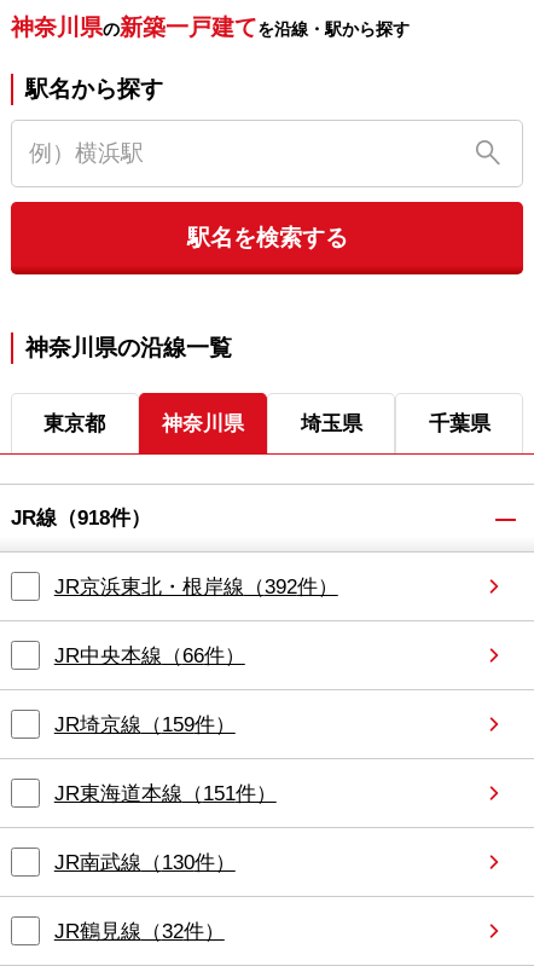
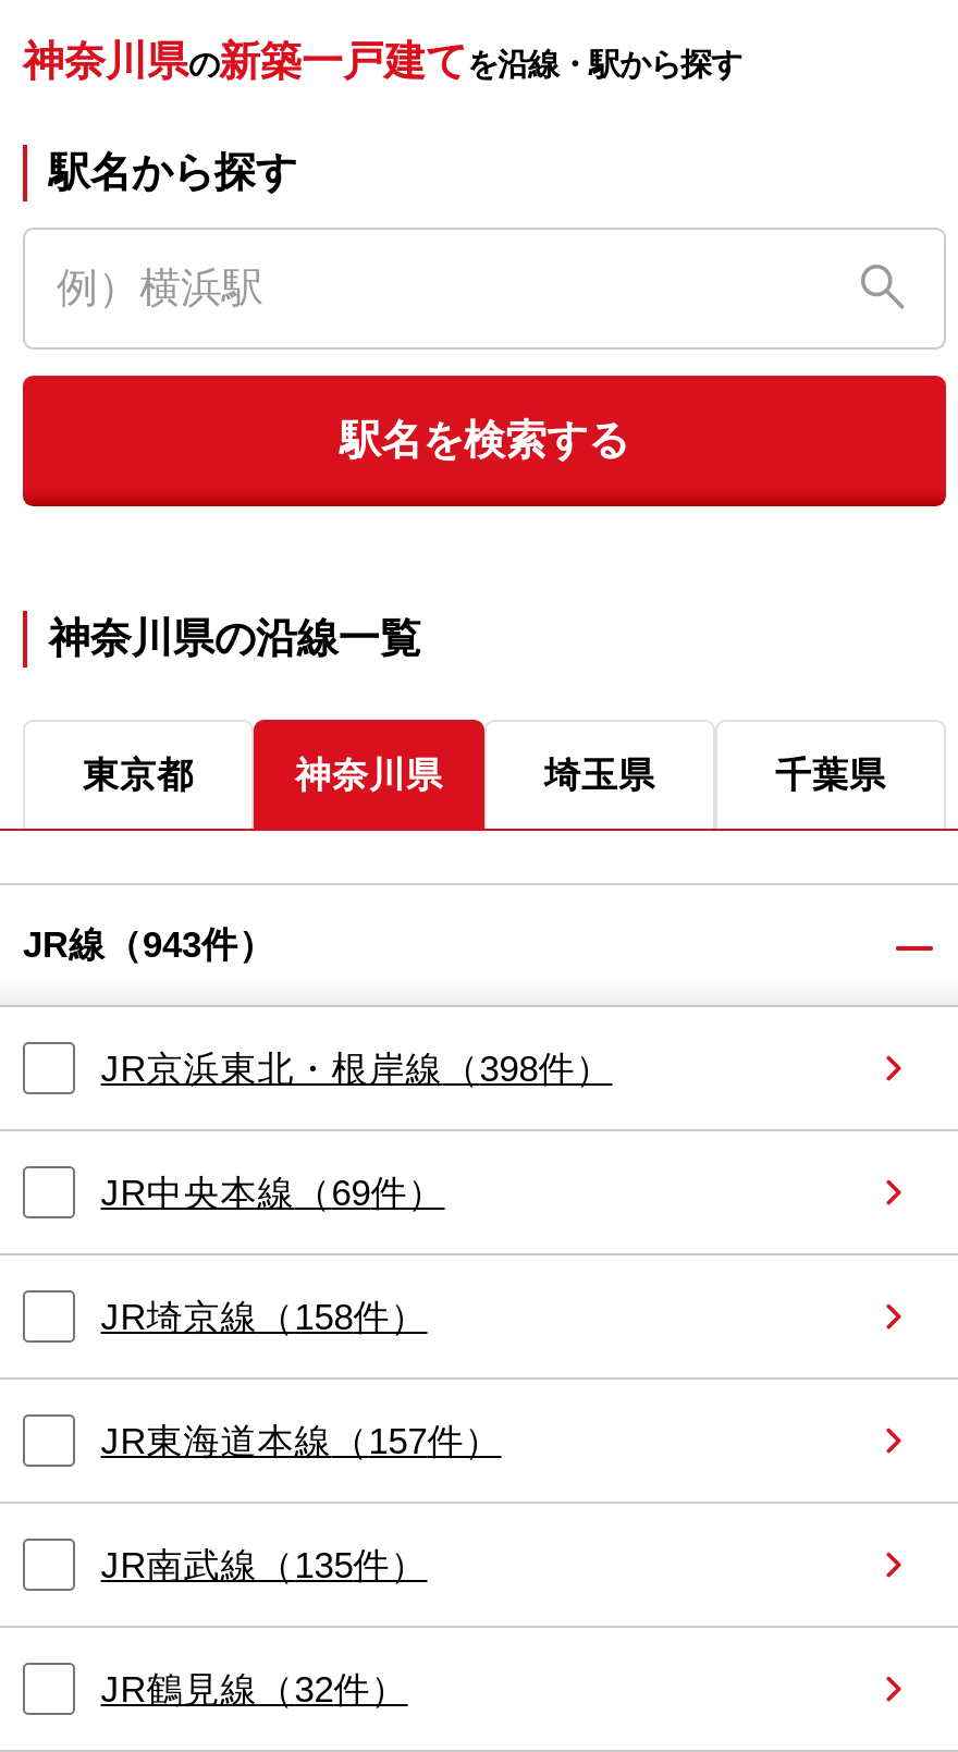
- JR線（918件）
+ JR線（943件）

- JR京浜東北・根岸線（392件）
+ JR京浜東北・根岸線（398件）

- JR中央本線（66件）
+ JR中央本線（69件）

- JR埼京線（159件）
+ JR埼京線（158件）

- JR東海道本線（151件）
+ JR東海道本線（157件）

- JR南武線（130件）
+ JR南武線（135件）
